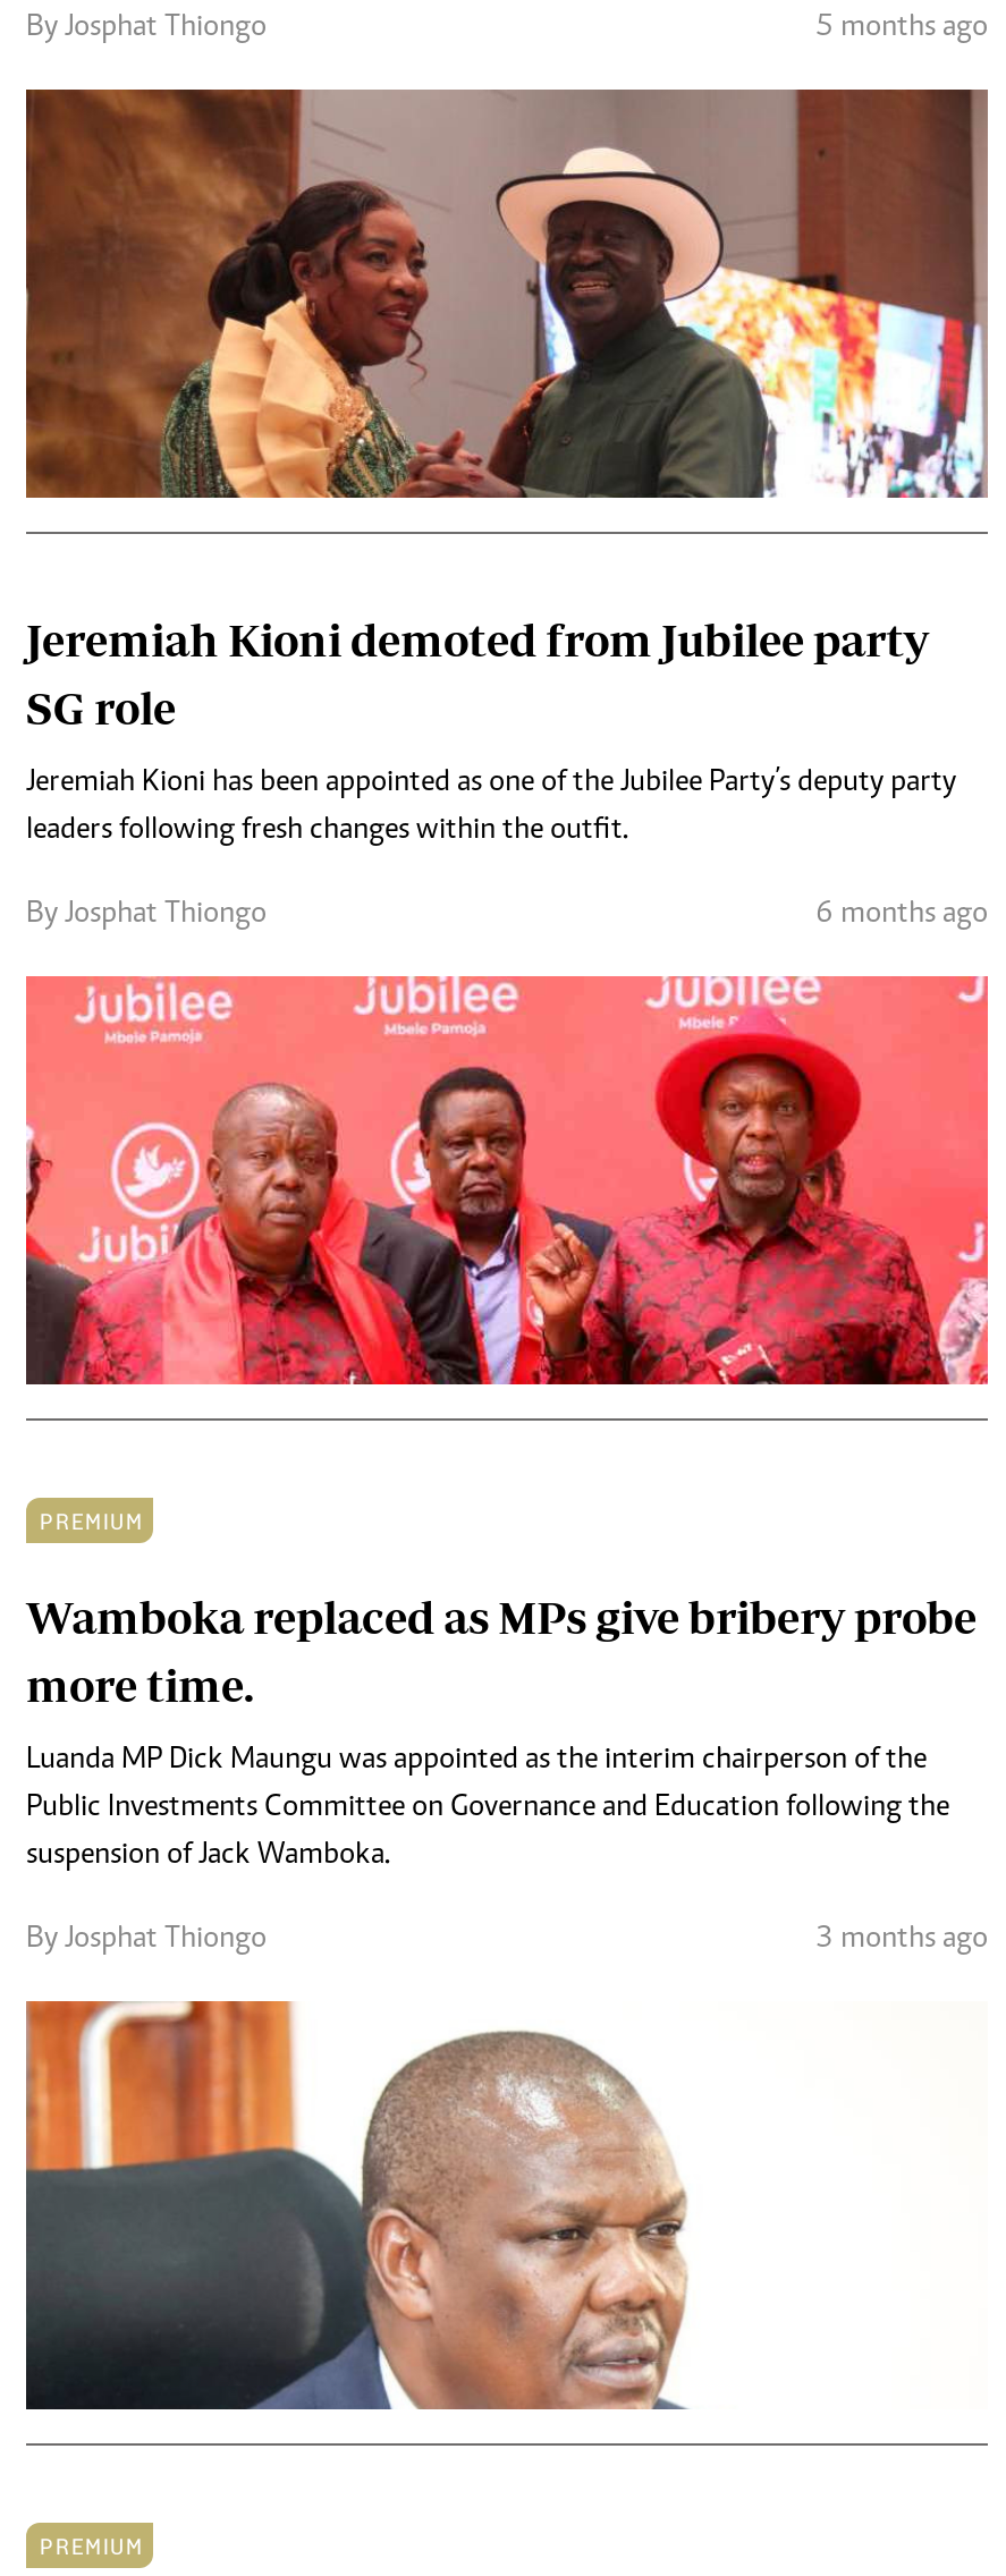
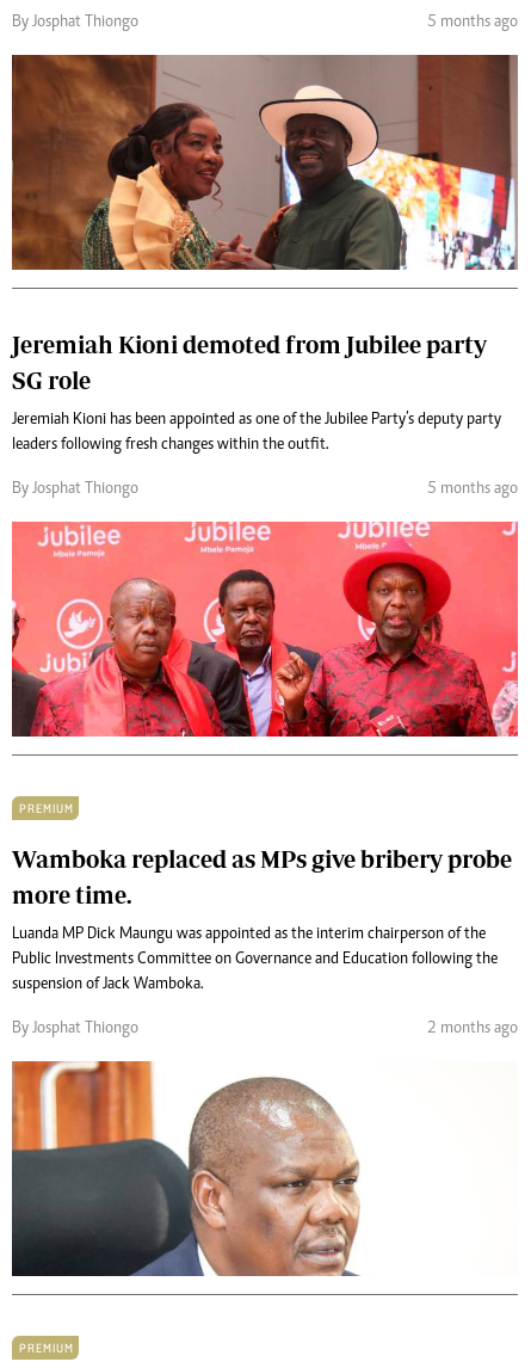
- 6 months ago
+ 5 months ago

- 3 months ago
+ 2 months ago
